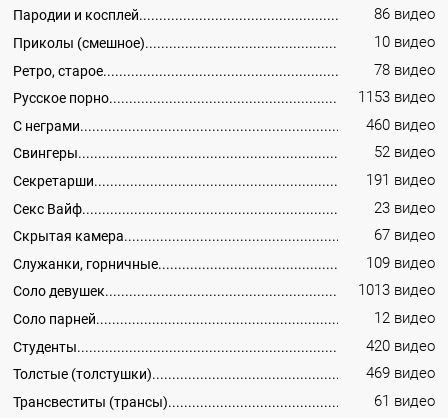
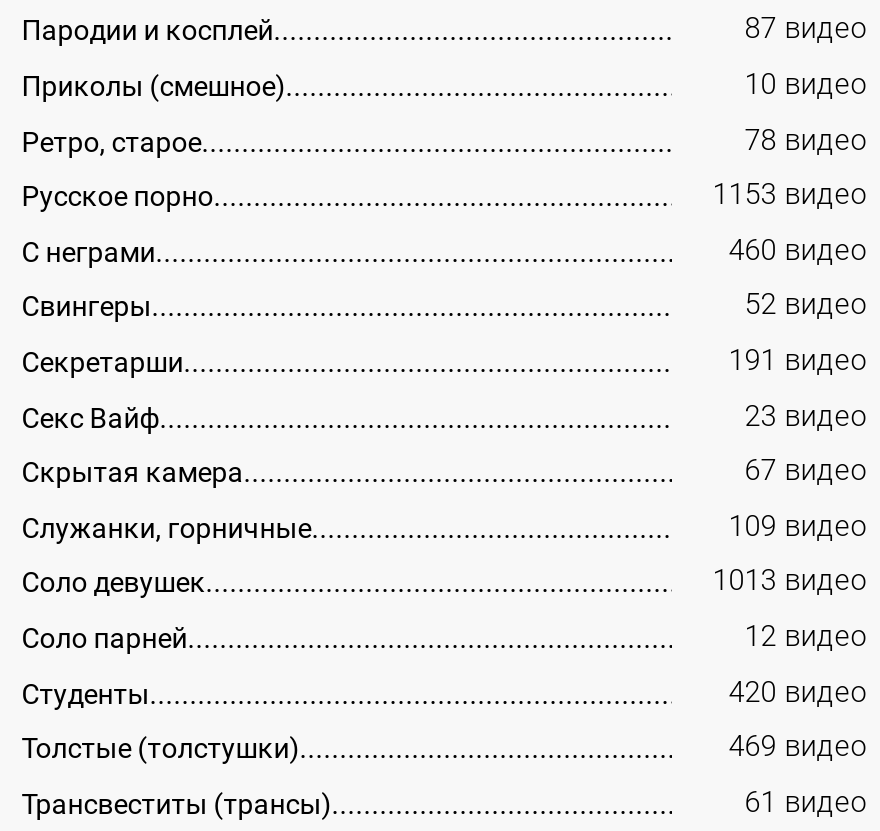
- 86 видео
+ 87 видео
